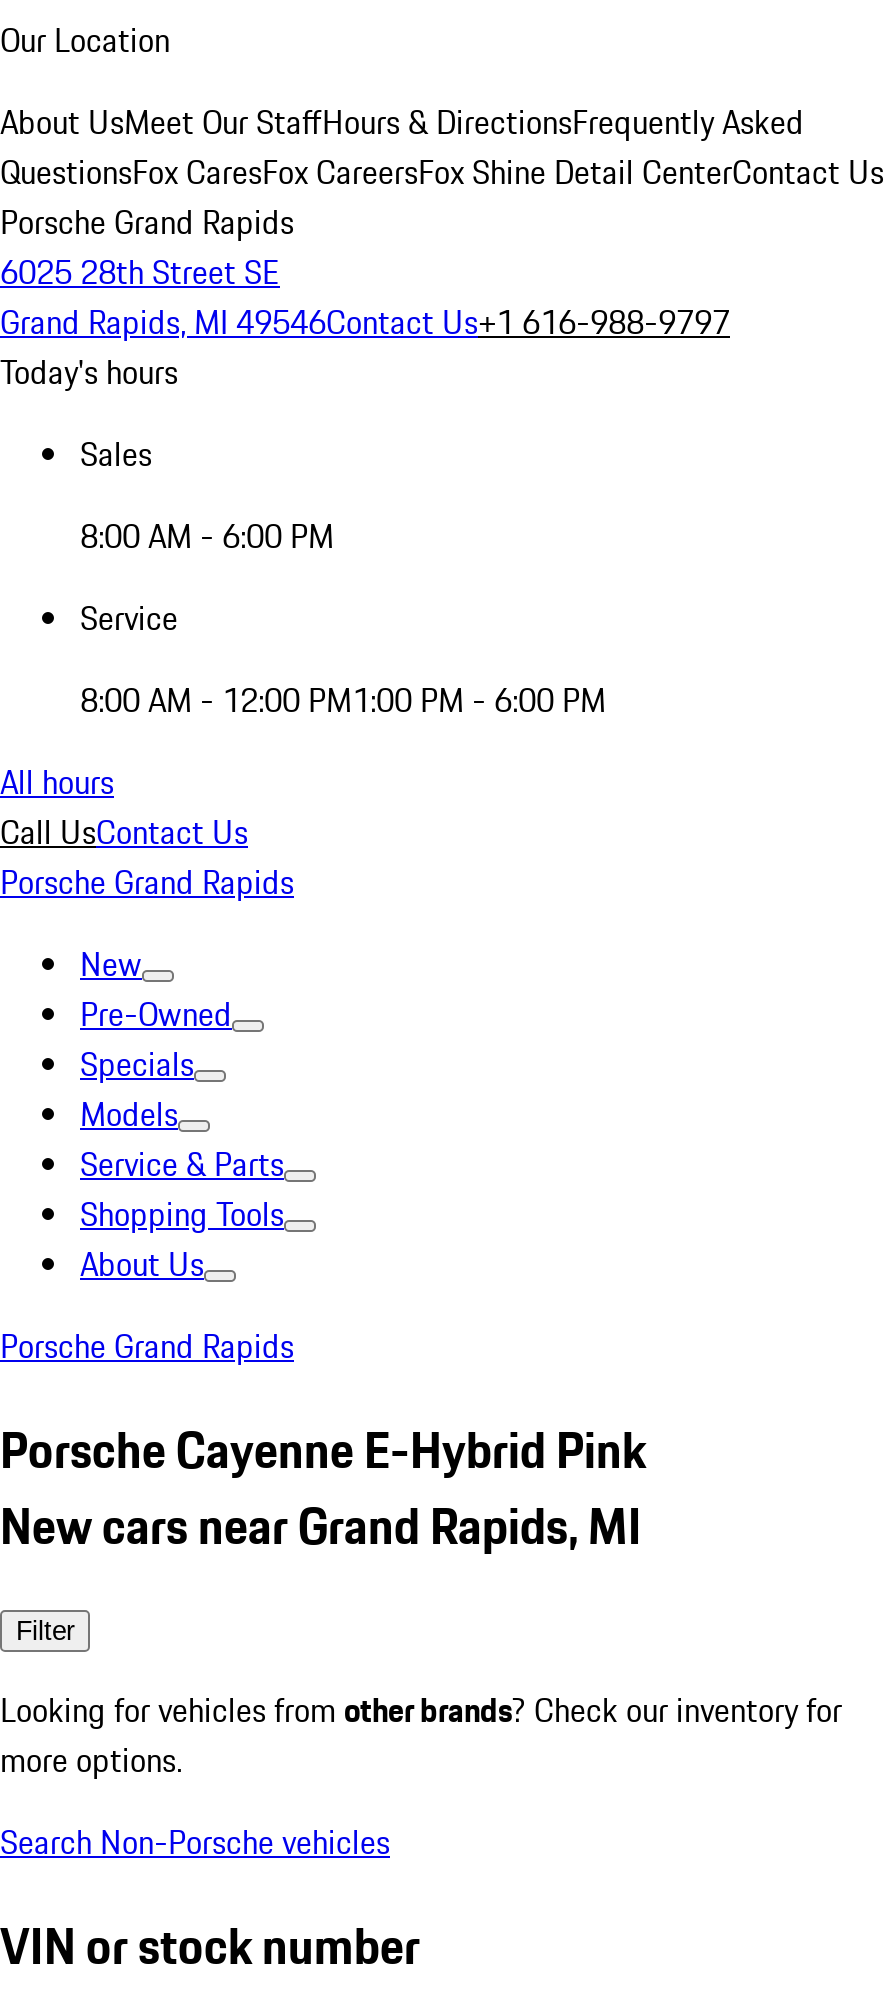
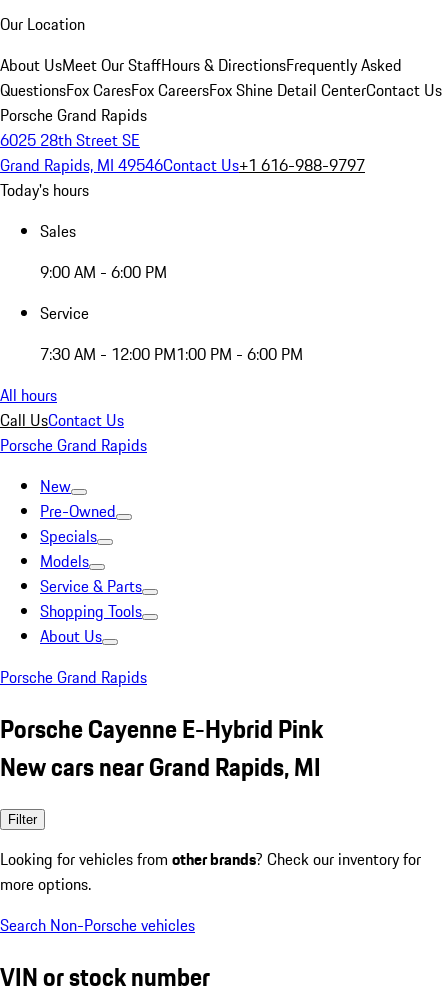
- 8:00 AM - 6:00 PM
+ 9:00 AM - 6:00 PM

- 8:00 AM - 12:00 PM1:00 PM - 6:00 PM
+ 7:30 AM - 12:00 PM1:00 PM - 6:00 PM
